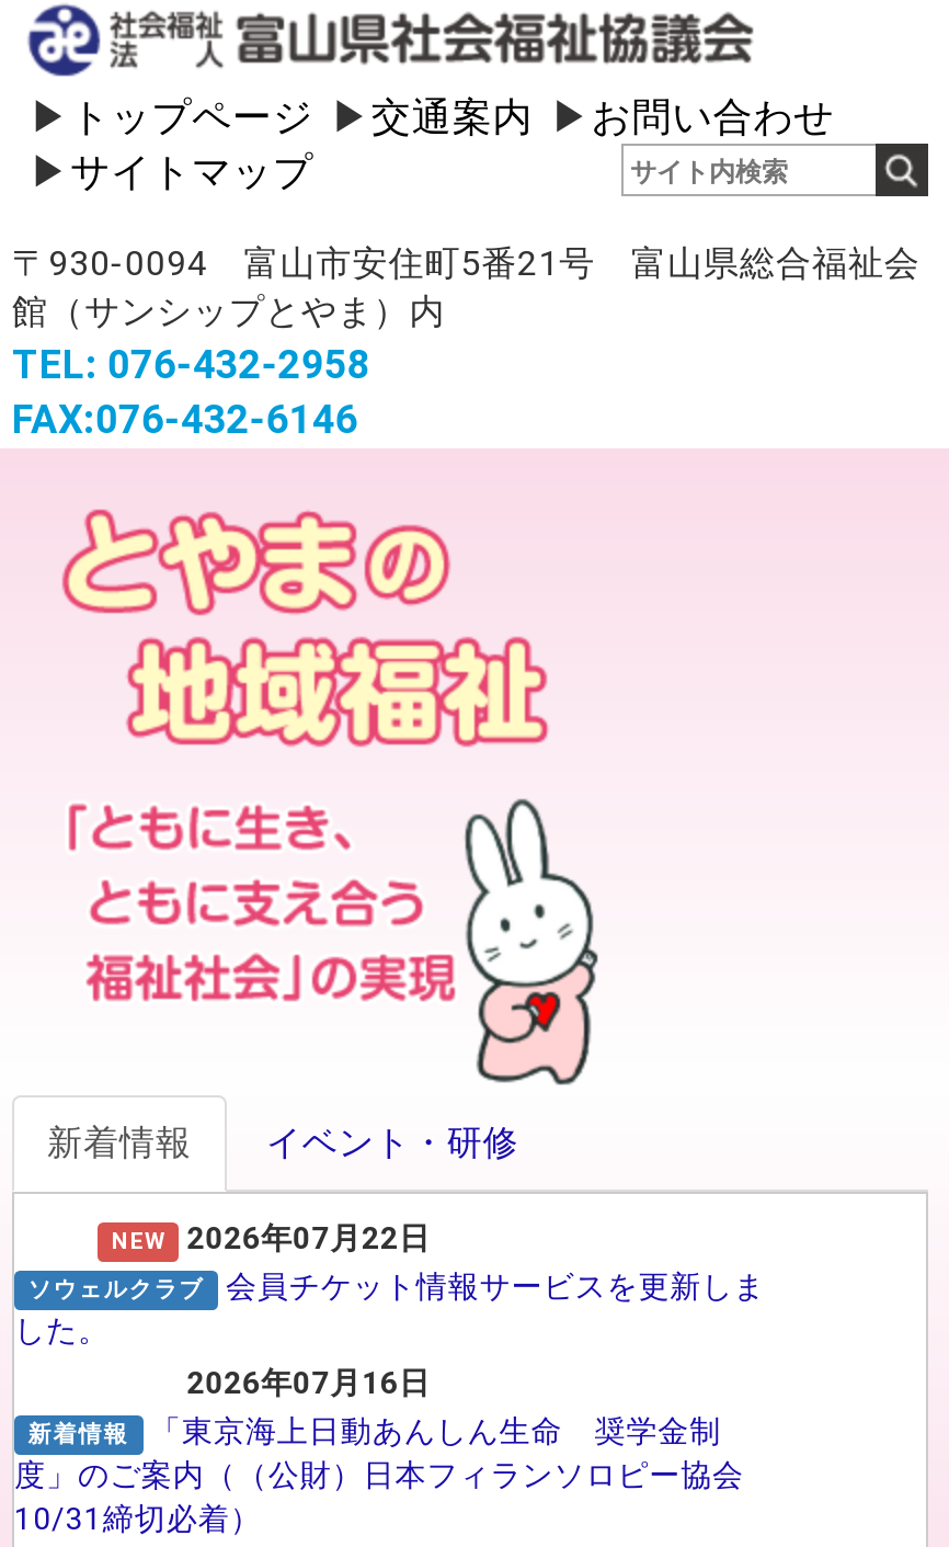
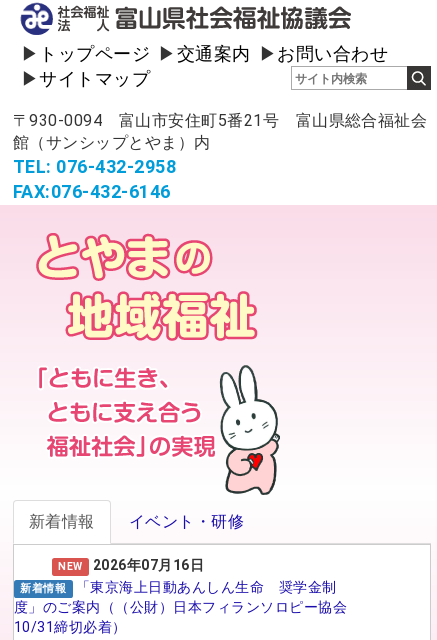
- NEW 2026年07月22日
- ソウェルクラブ
- 会員チケット情報サービスを更新しま
- した。
- 2026年07月16日
+ NEW 2026年07月16日
